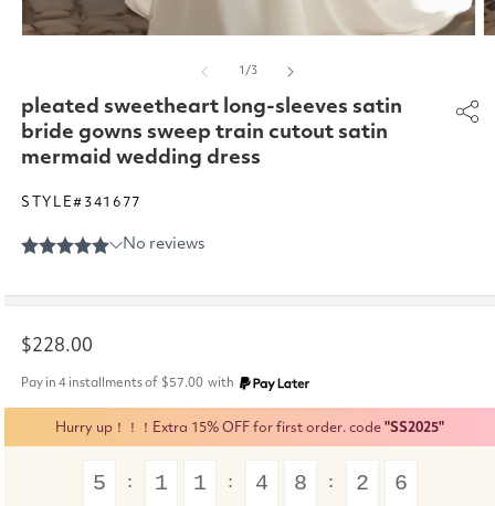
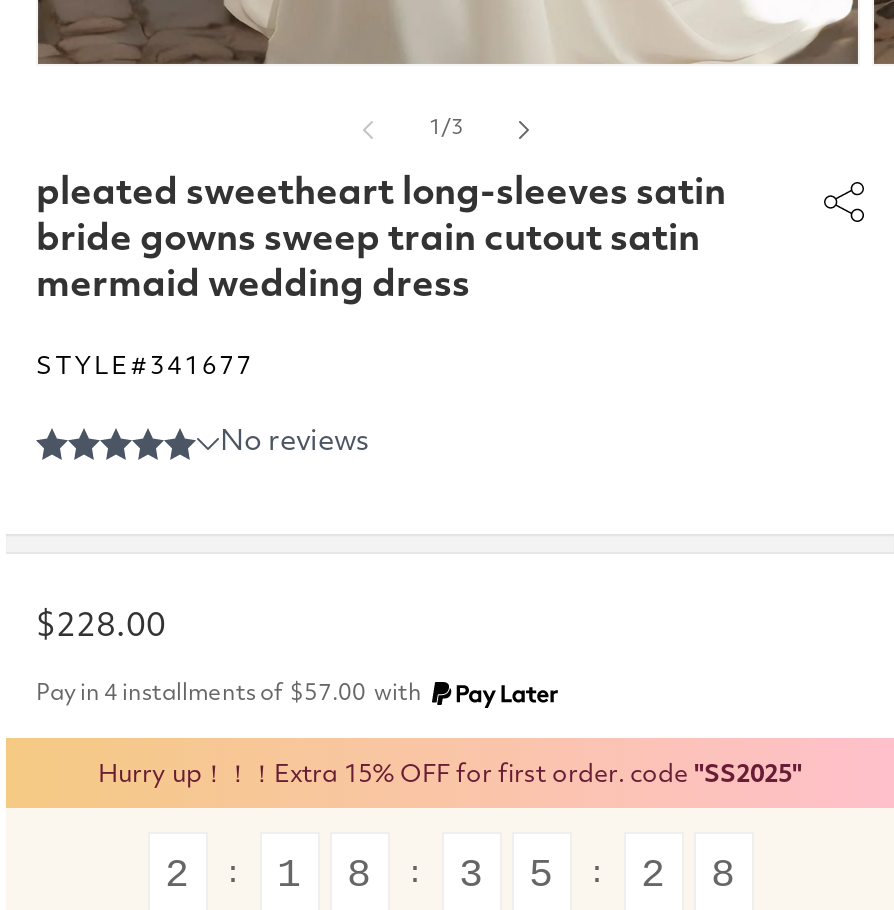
- 5
+ 2

- 1
+ 8

- 4
+ 3

- 8
+ 5
